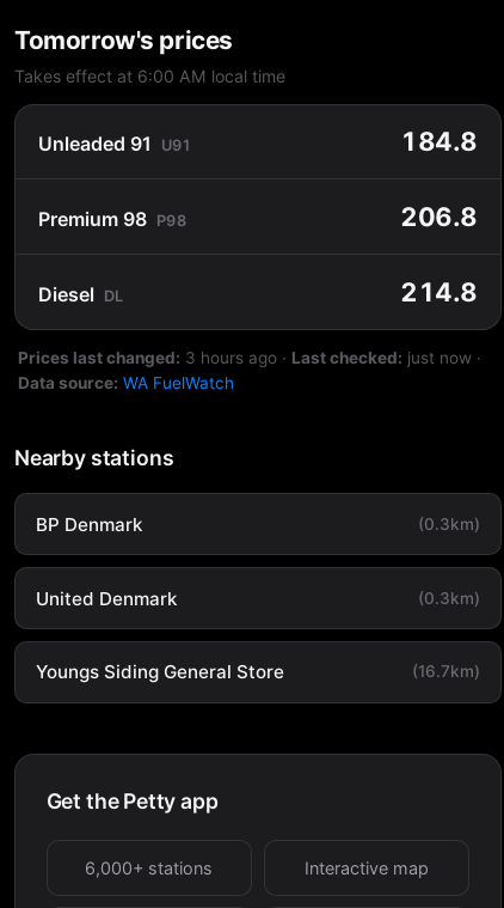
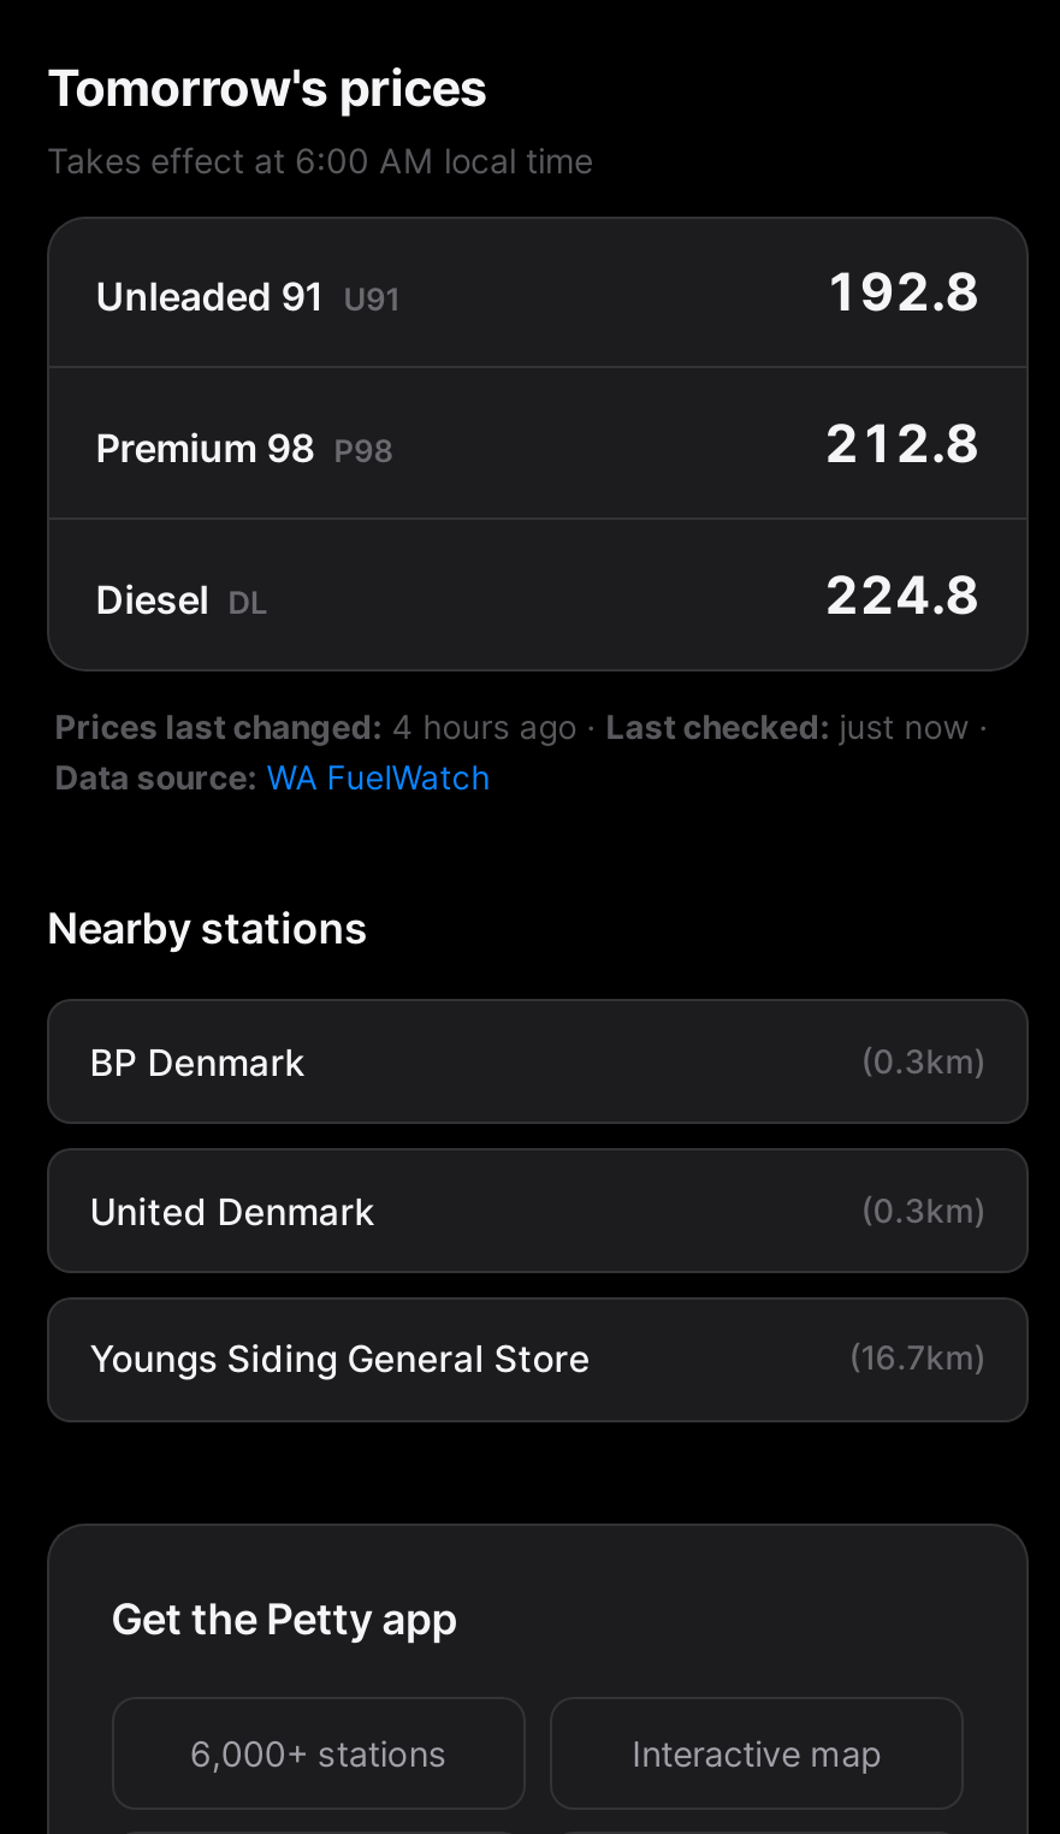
- 184.8
+ 192.8

- 206.8
+ 212.8

- 214.8
+ 224.8

- Prices last changed: 3 hours ago · Last checked: just now ·
+ Prices last changed: 4 hours ago · Last checked: just now ·
